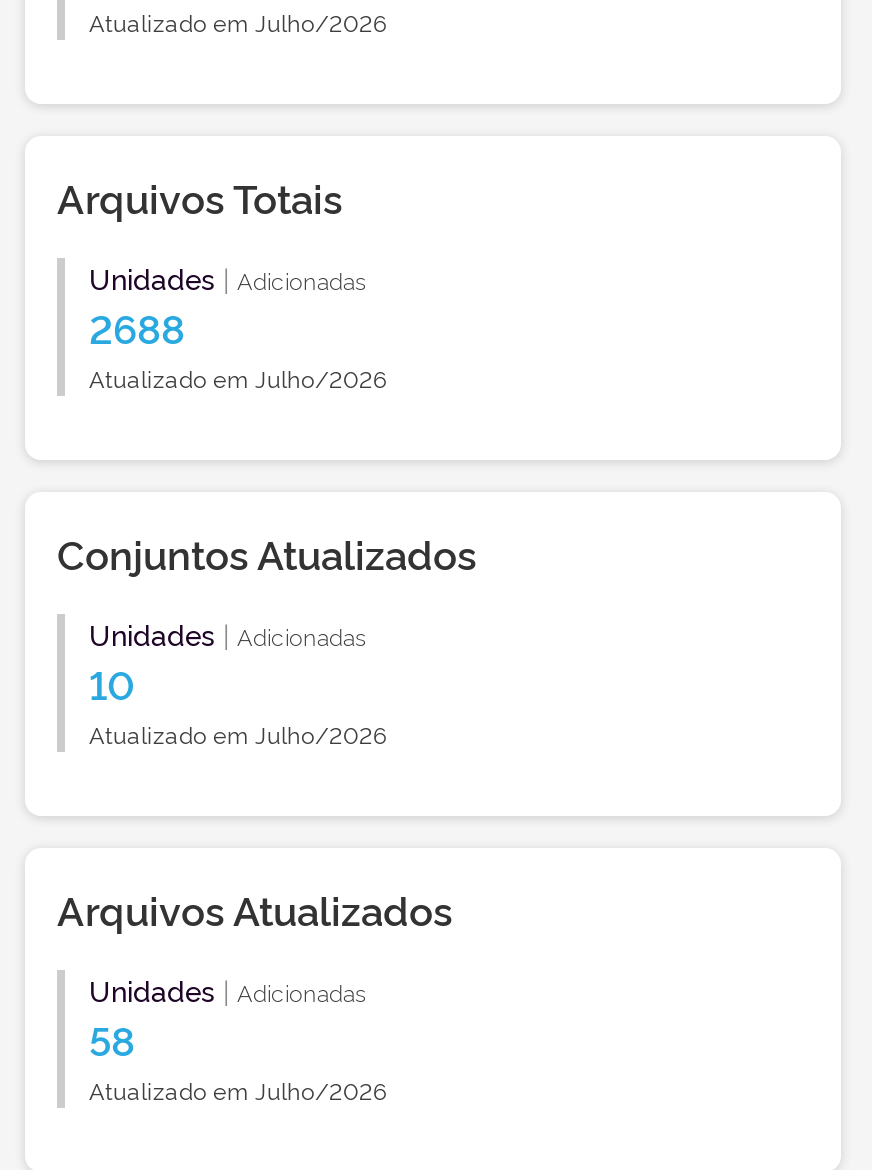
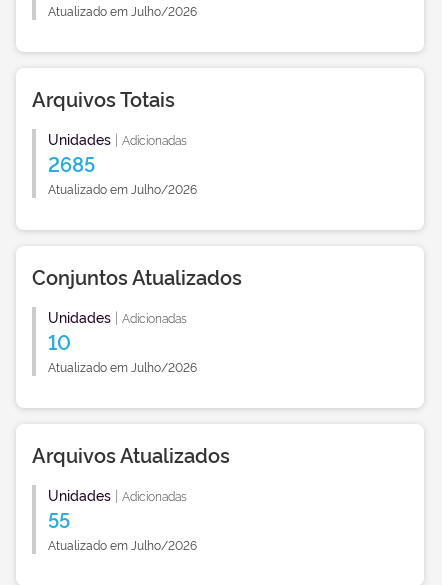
- 2688
+ 2685

- 58
+ 55
